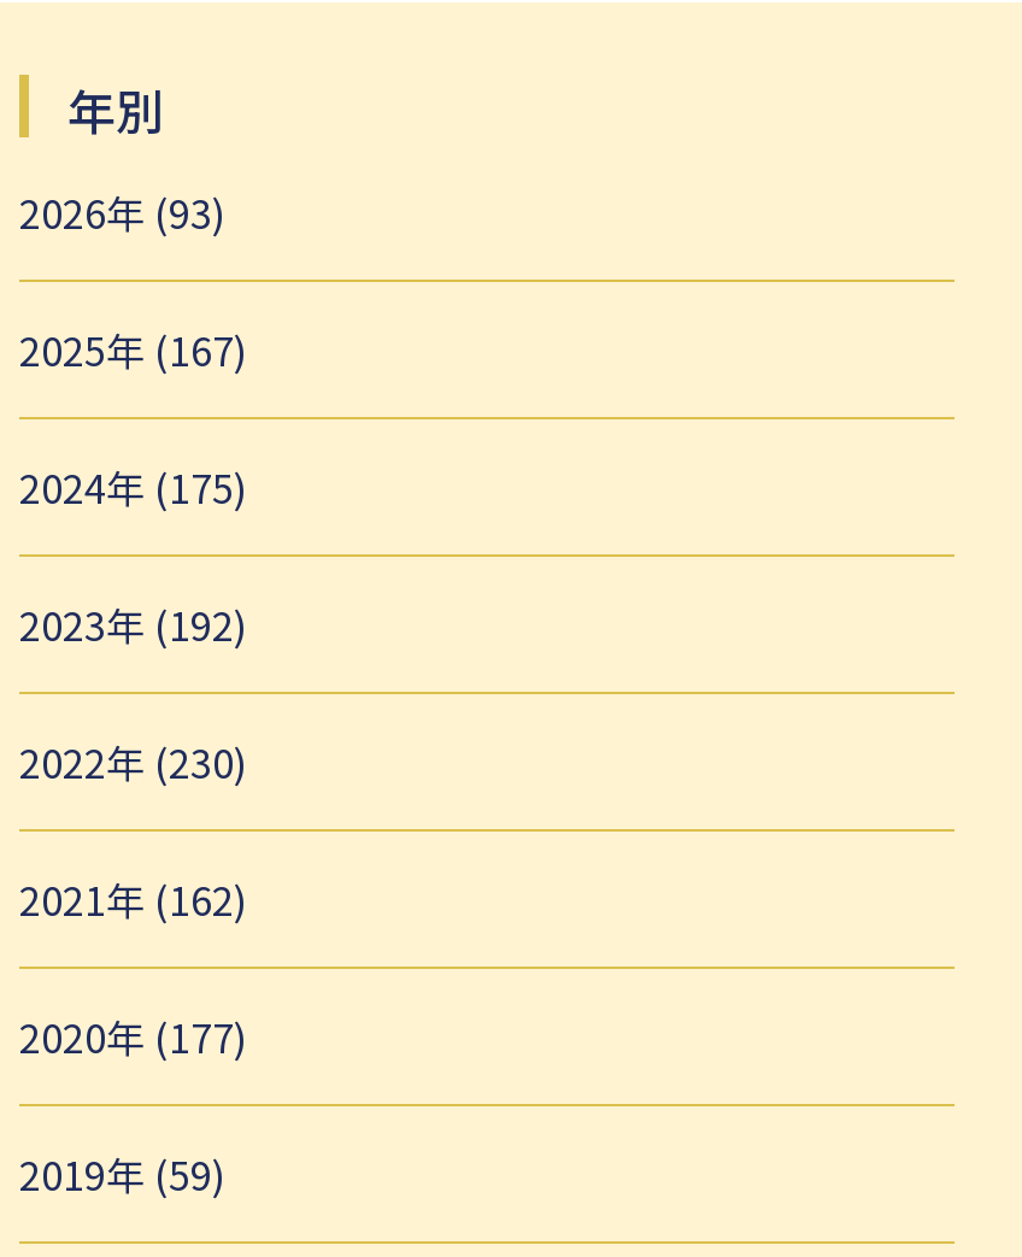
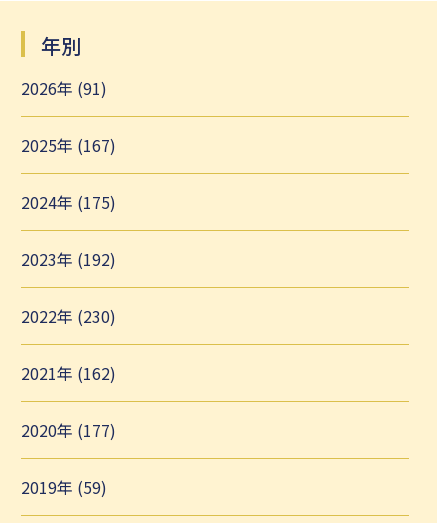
- 2026年 (93)
+ 2026年 (91)
